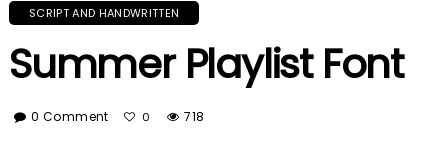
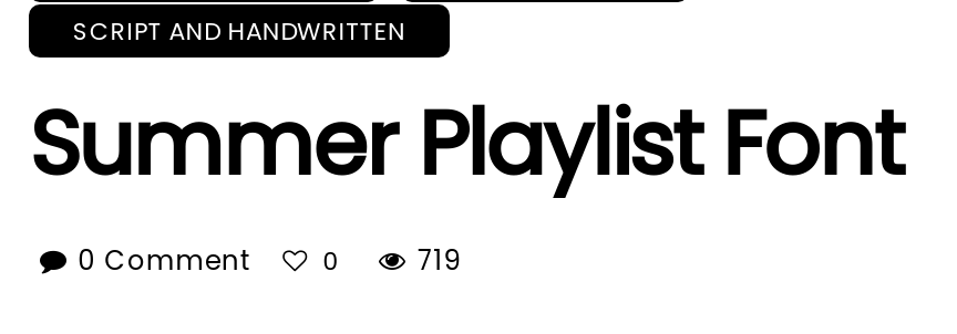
- 718
+ 719
